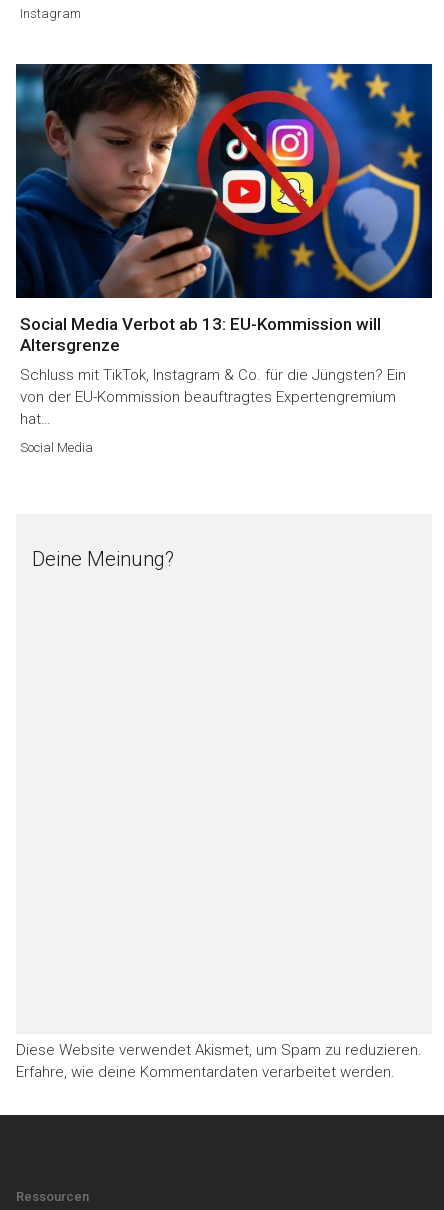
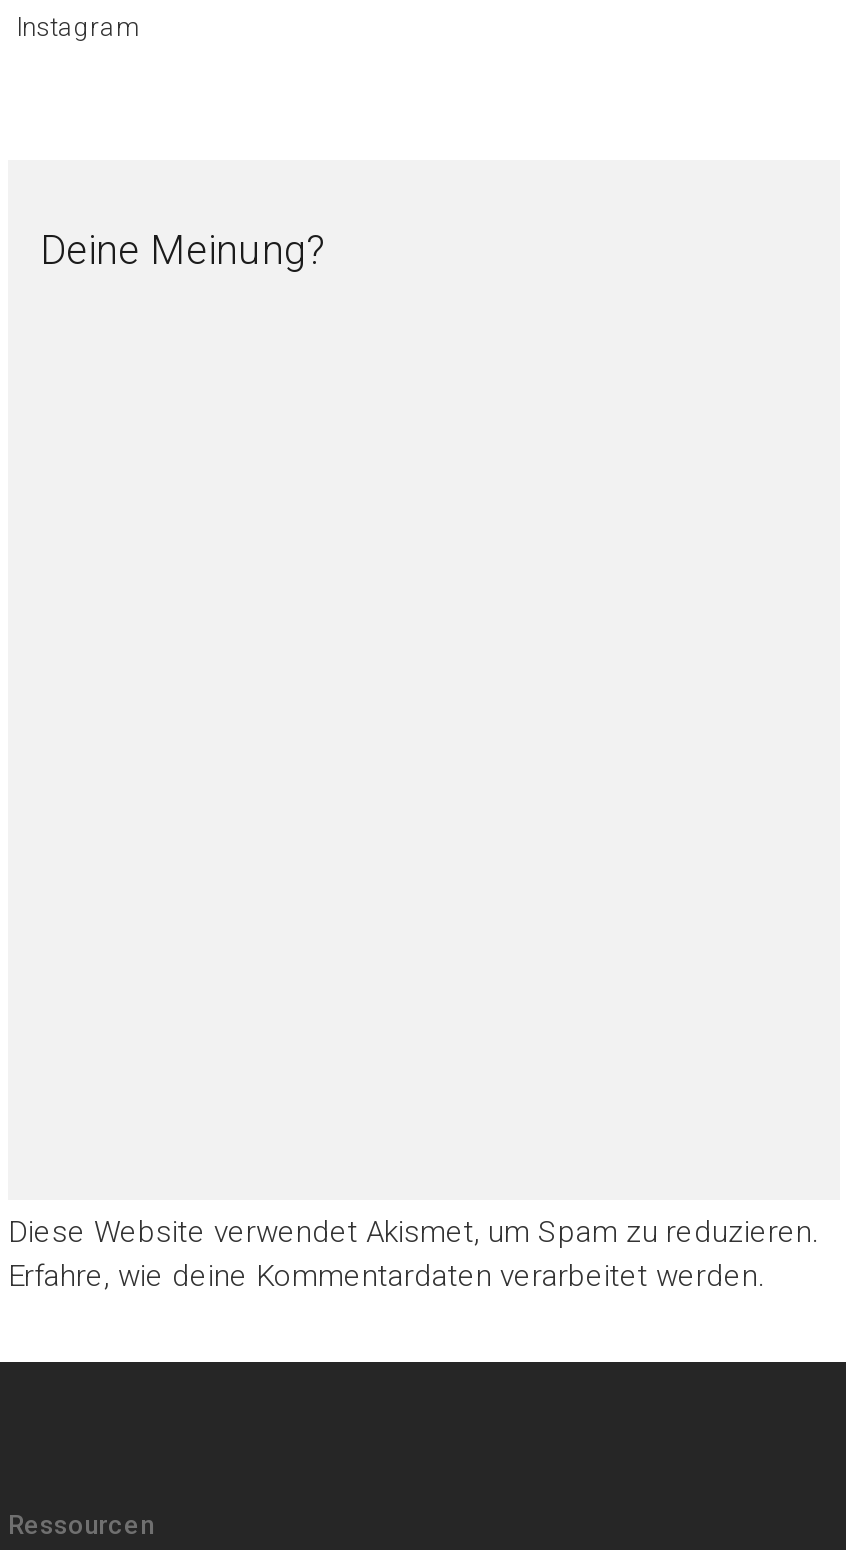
- [image]
- Social Media Verbot ab 13: EU-Kommission will
- Altersgrenze
- Schluss mit TikTok, Instagram & Co. für die Jüngsten? Ein
- von der EU-Kommission beauftragtes Expertengremium
- hat…
- Social Media
